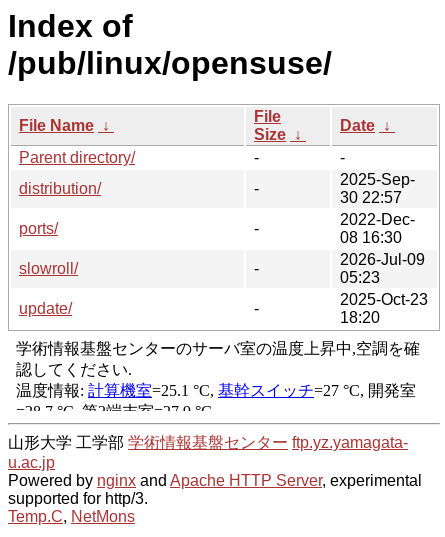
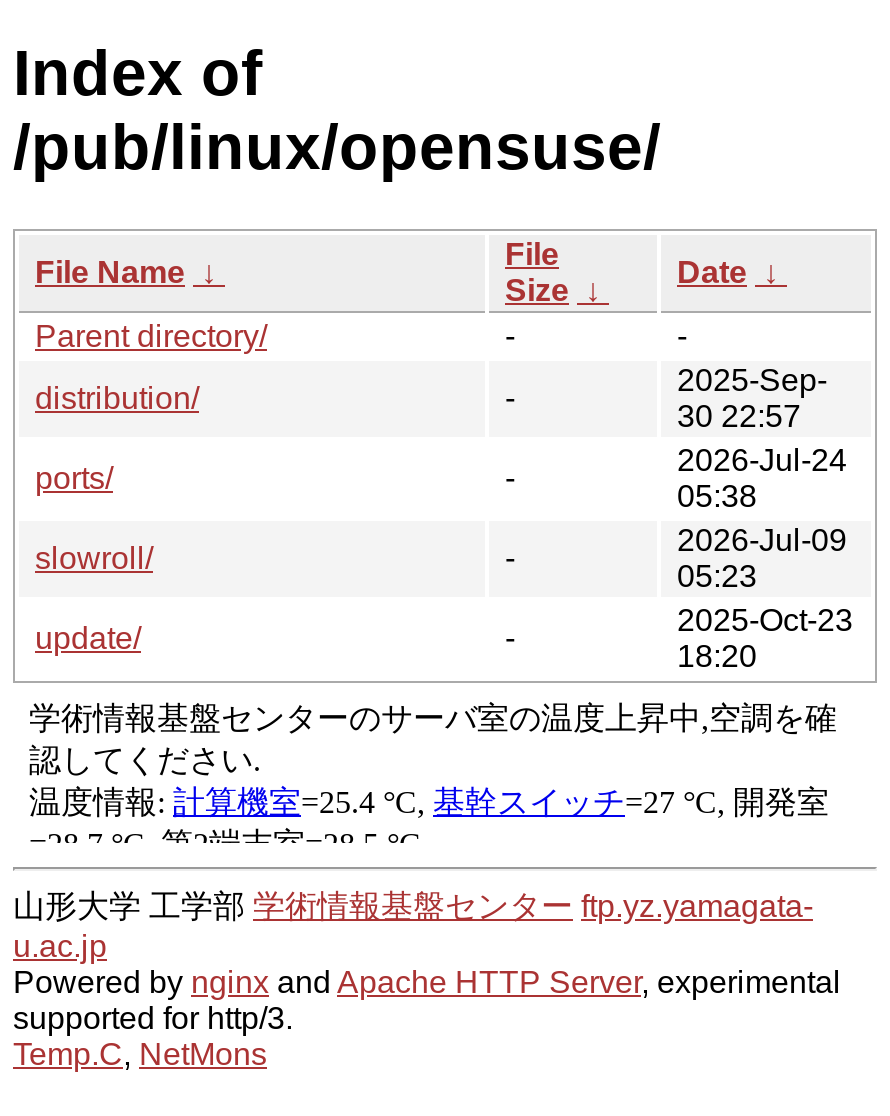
- 2022-Dec-
- 08 16:30
+ 2026-Jul-24
+ 05:38
